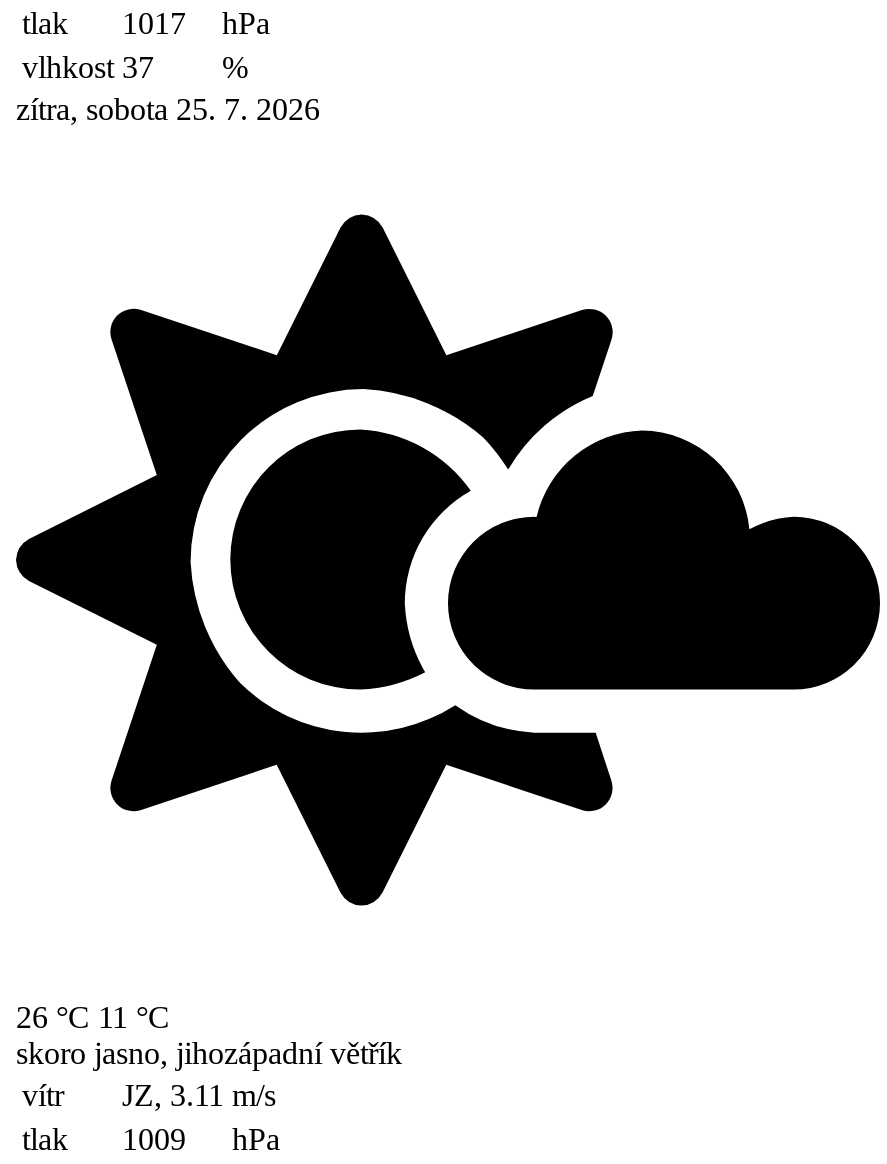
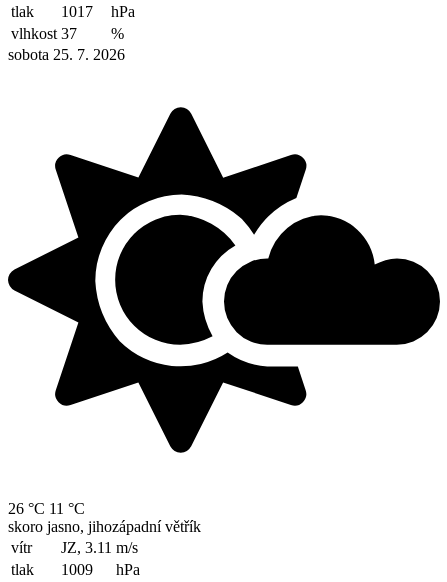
- zítra, sobota 25. 7. 2026
+ sobota 25. 7. 2026
